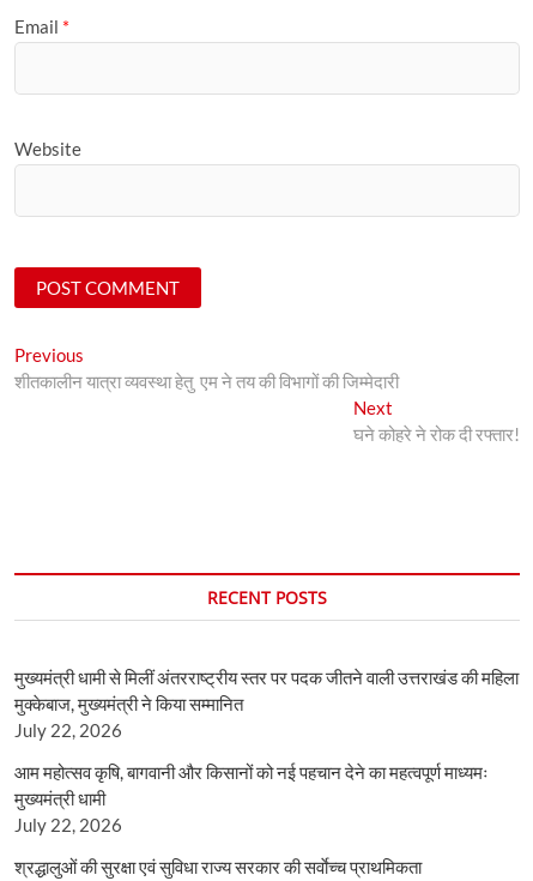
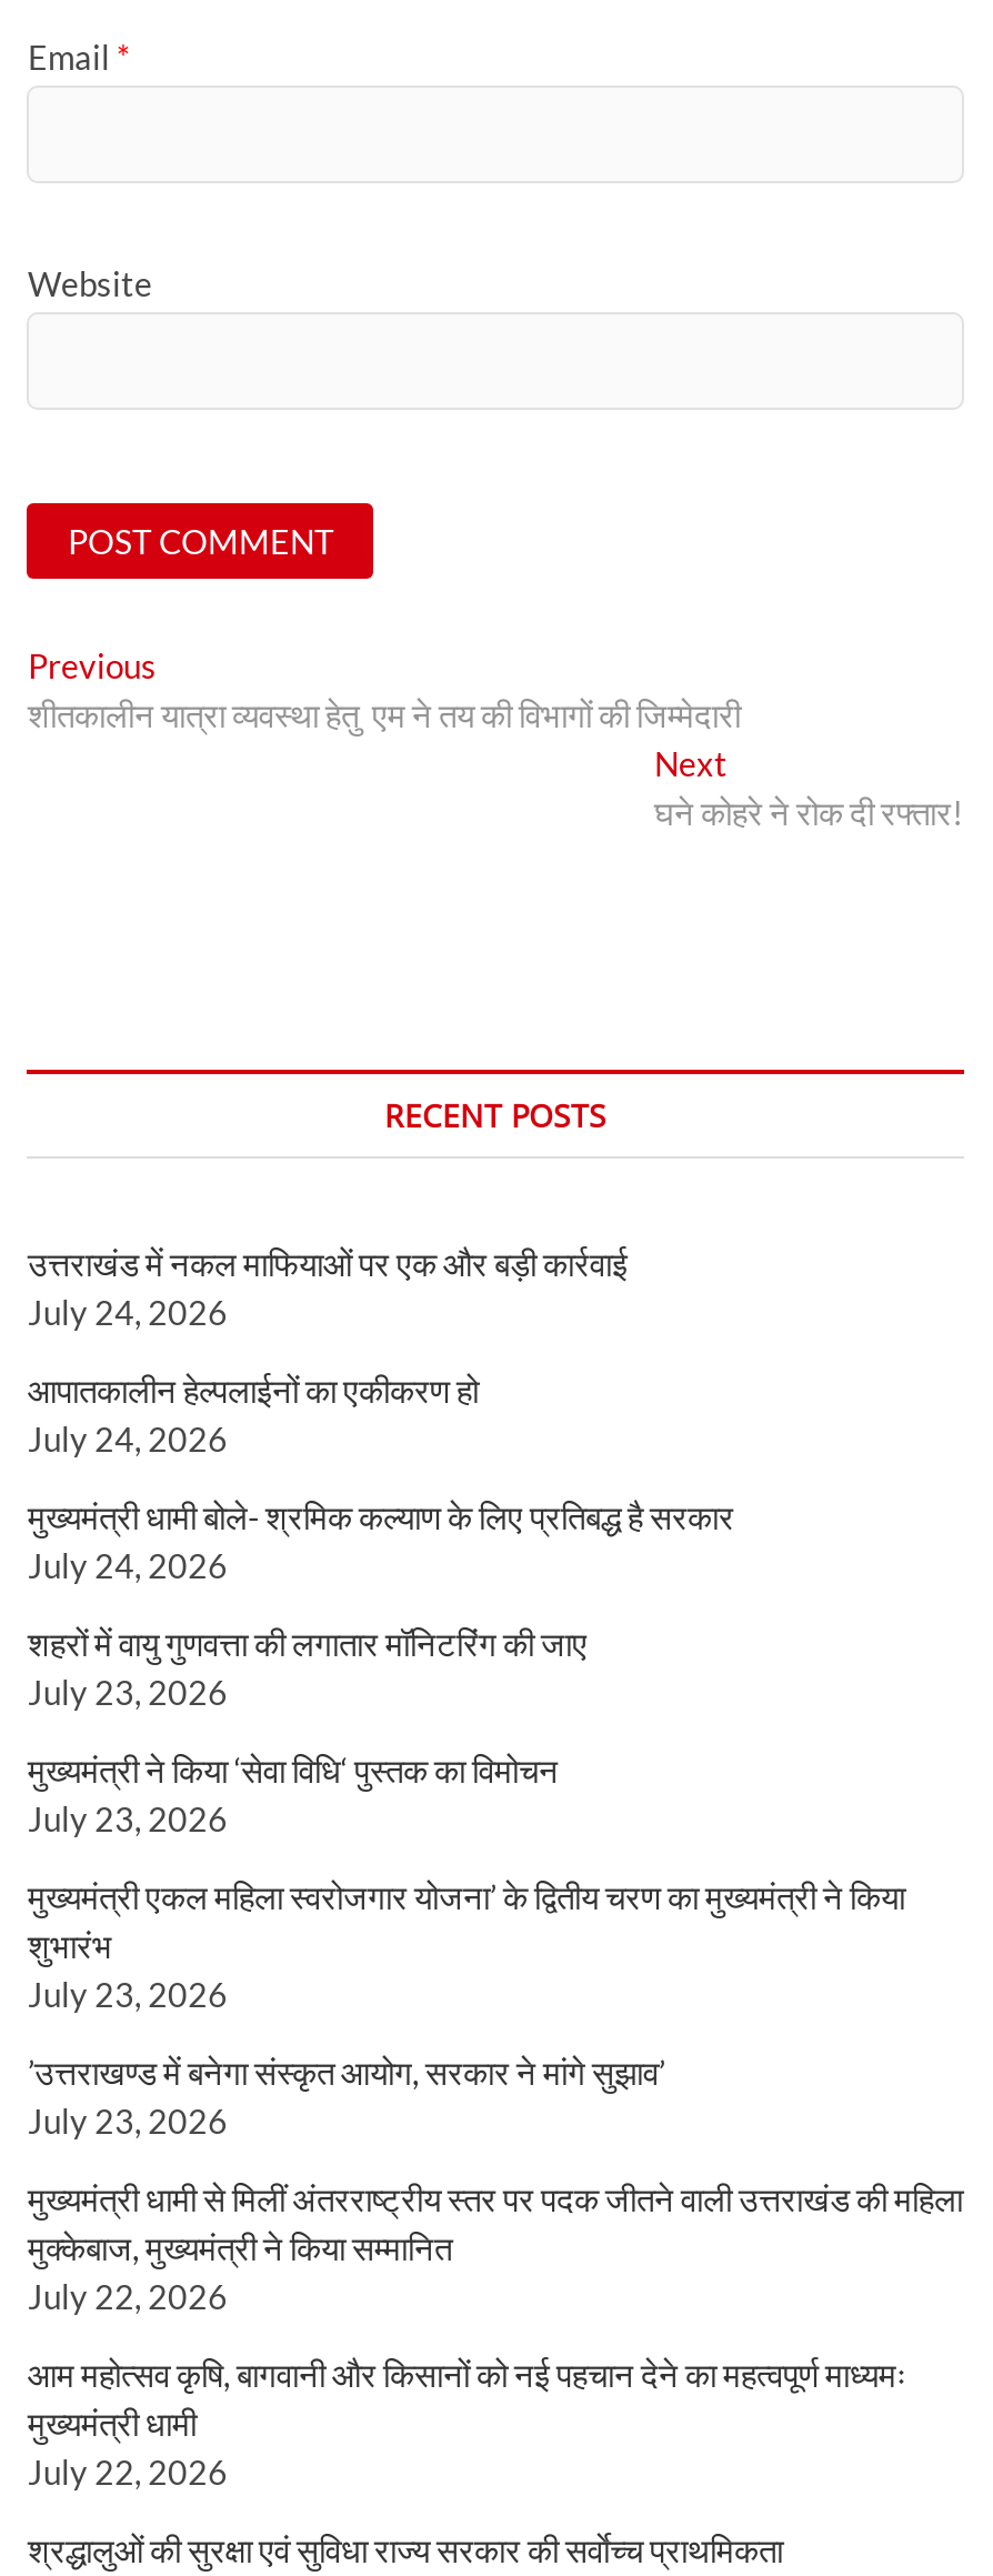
+ उत्तराखंड में नकल माफियाओं पर एक और बड़ी कार्रवाई
+ July 24, 2026
+ आपातकालीन हेल्पलाईनों का एकीकरण हो
+ July 24, 2026
+ मुख्यमंत्री धामी बोले- श्रमिक कल्याण के लिए प्रतिबद्ध है सरकार
+ July 24, 2026
+ शहरों में वायु गुणवत्ता की लगातार मॉनिटरिंग की जाए
+ July 23, 2026
+ मुख्यमंत्री ने किया ‘सेवा विधि‘ पुस्तक का विमोचन
+ July 23, 2026
+ मुख्यमंत्री एकल महिला स्वरोजगार योजना’ के द्वितीय चरण का मुख्यमंत्री ने किया
+ शुभारंभ
+ July 23, 2026
+ ’उत्तराखण्ड में बनेगा संस्कृत आयोग, सरकार ने मांगे सुझाव’
+ July 23, 2026
